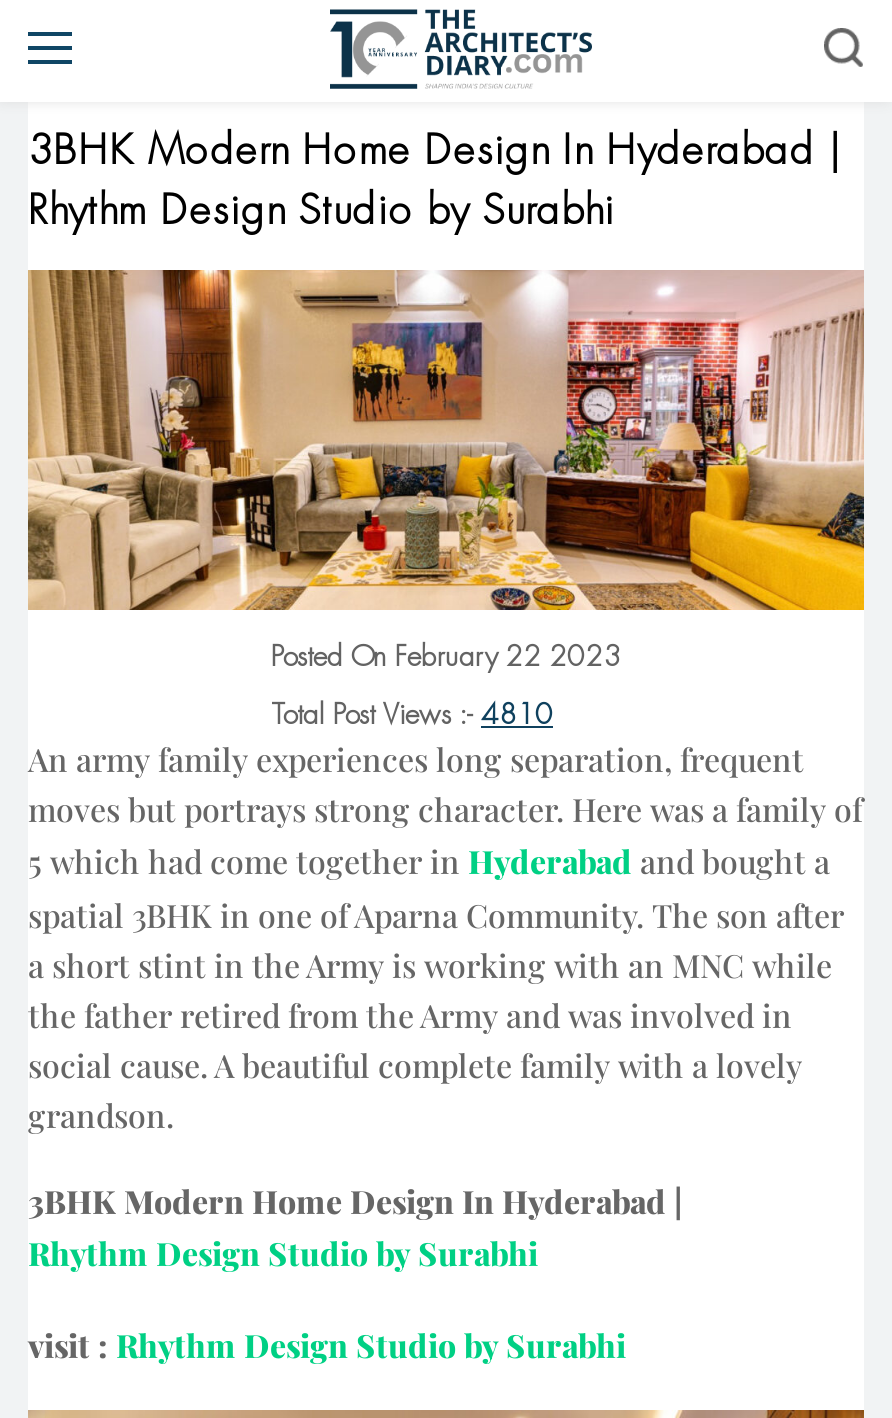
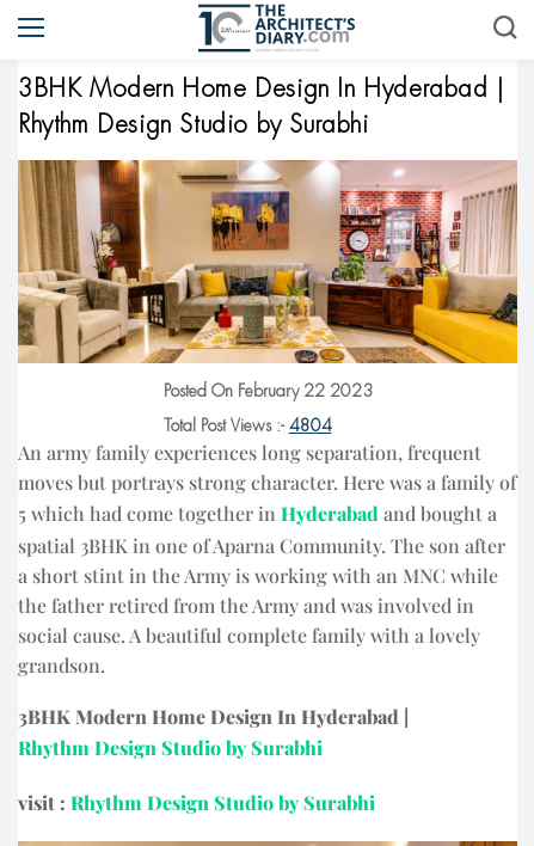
- Total Post Views :- 4810
+ Total Post Views :- 4804
